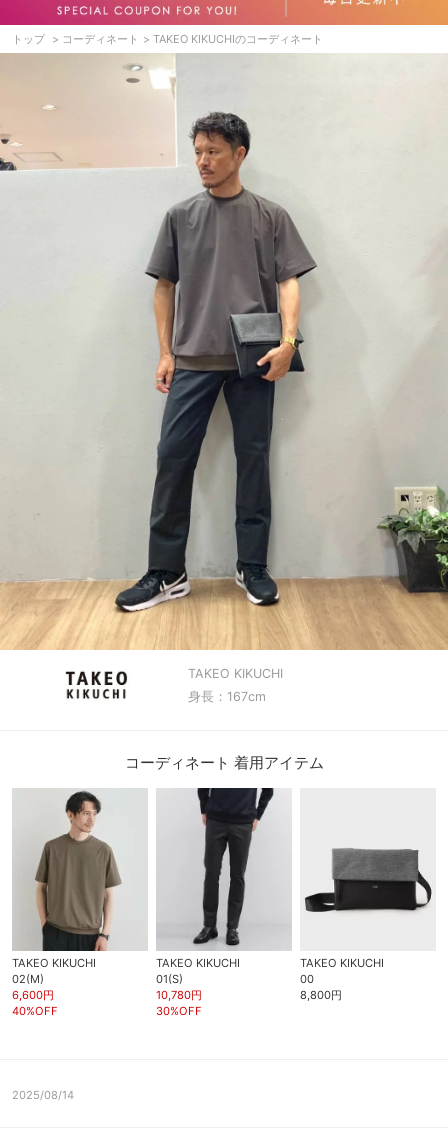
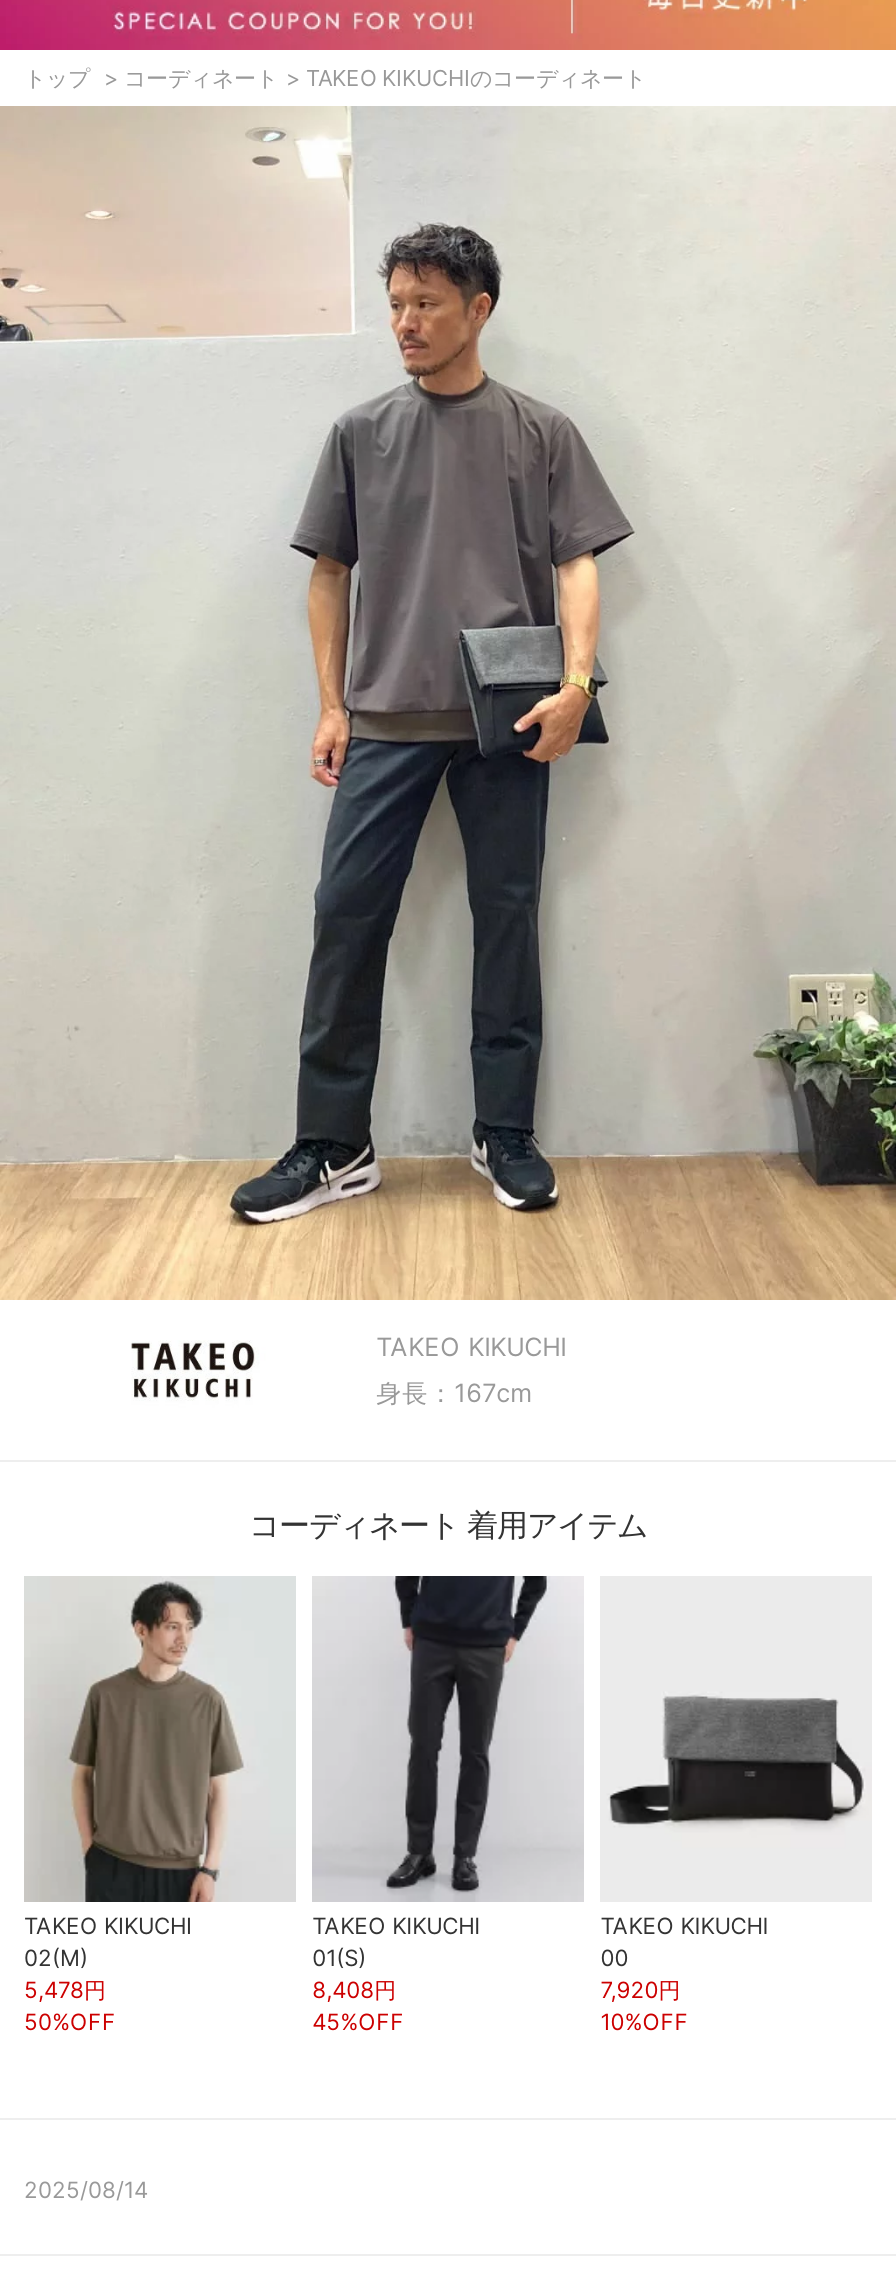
- 6,600円
- 40%OFF
+ 5,478円
+ 50%OFF

- 10,780円
- 30%OFF
+ 8,408円
+ 45%OFF

- 8,800円
+ 7,920円
+ 10%OFF
